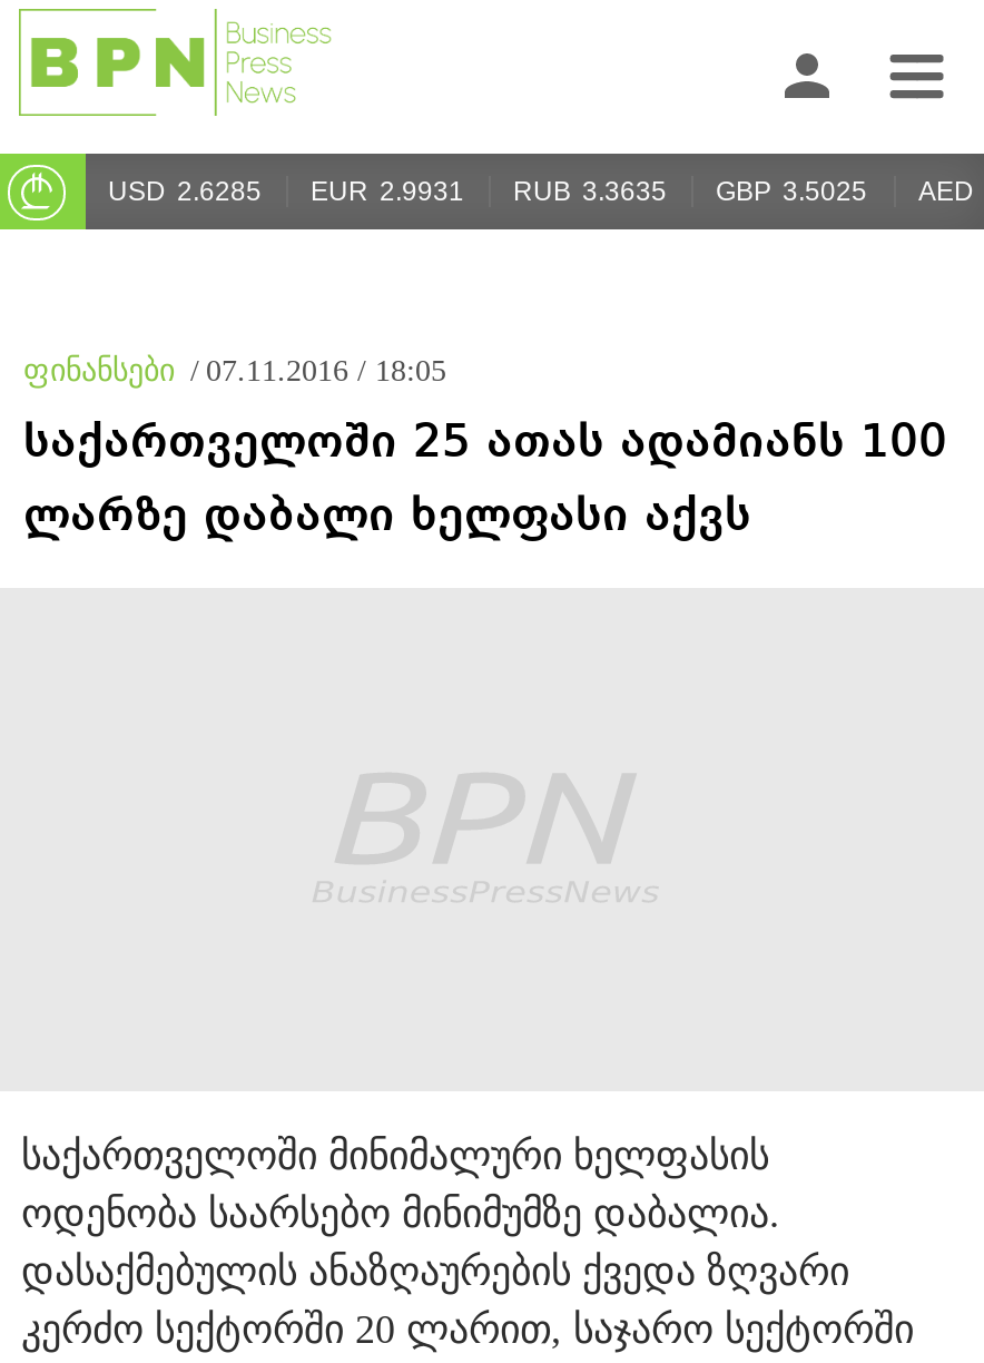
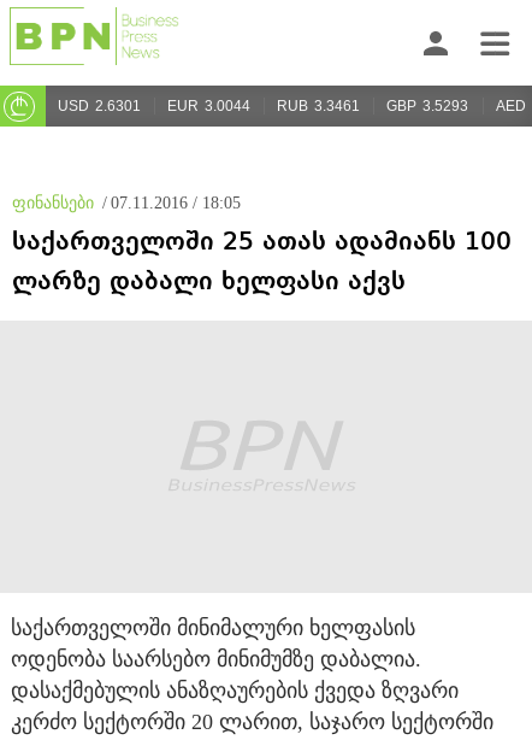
- USD 2.6285
+ USD 2.6301

- EUR 2.9931
+ EUR 3.0044

- RUB 3.3635
+ RUB 3.3461

- GBP 3.5025
+ GBP 3.5293
